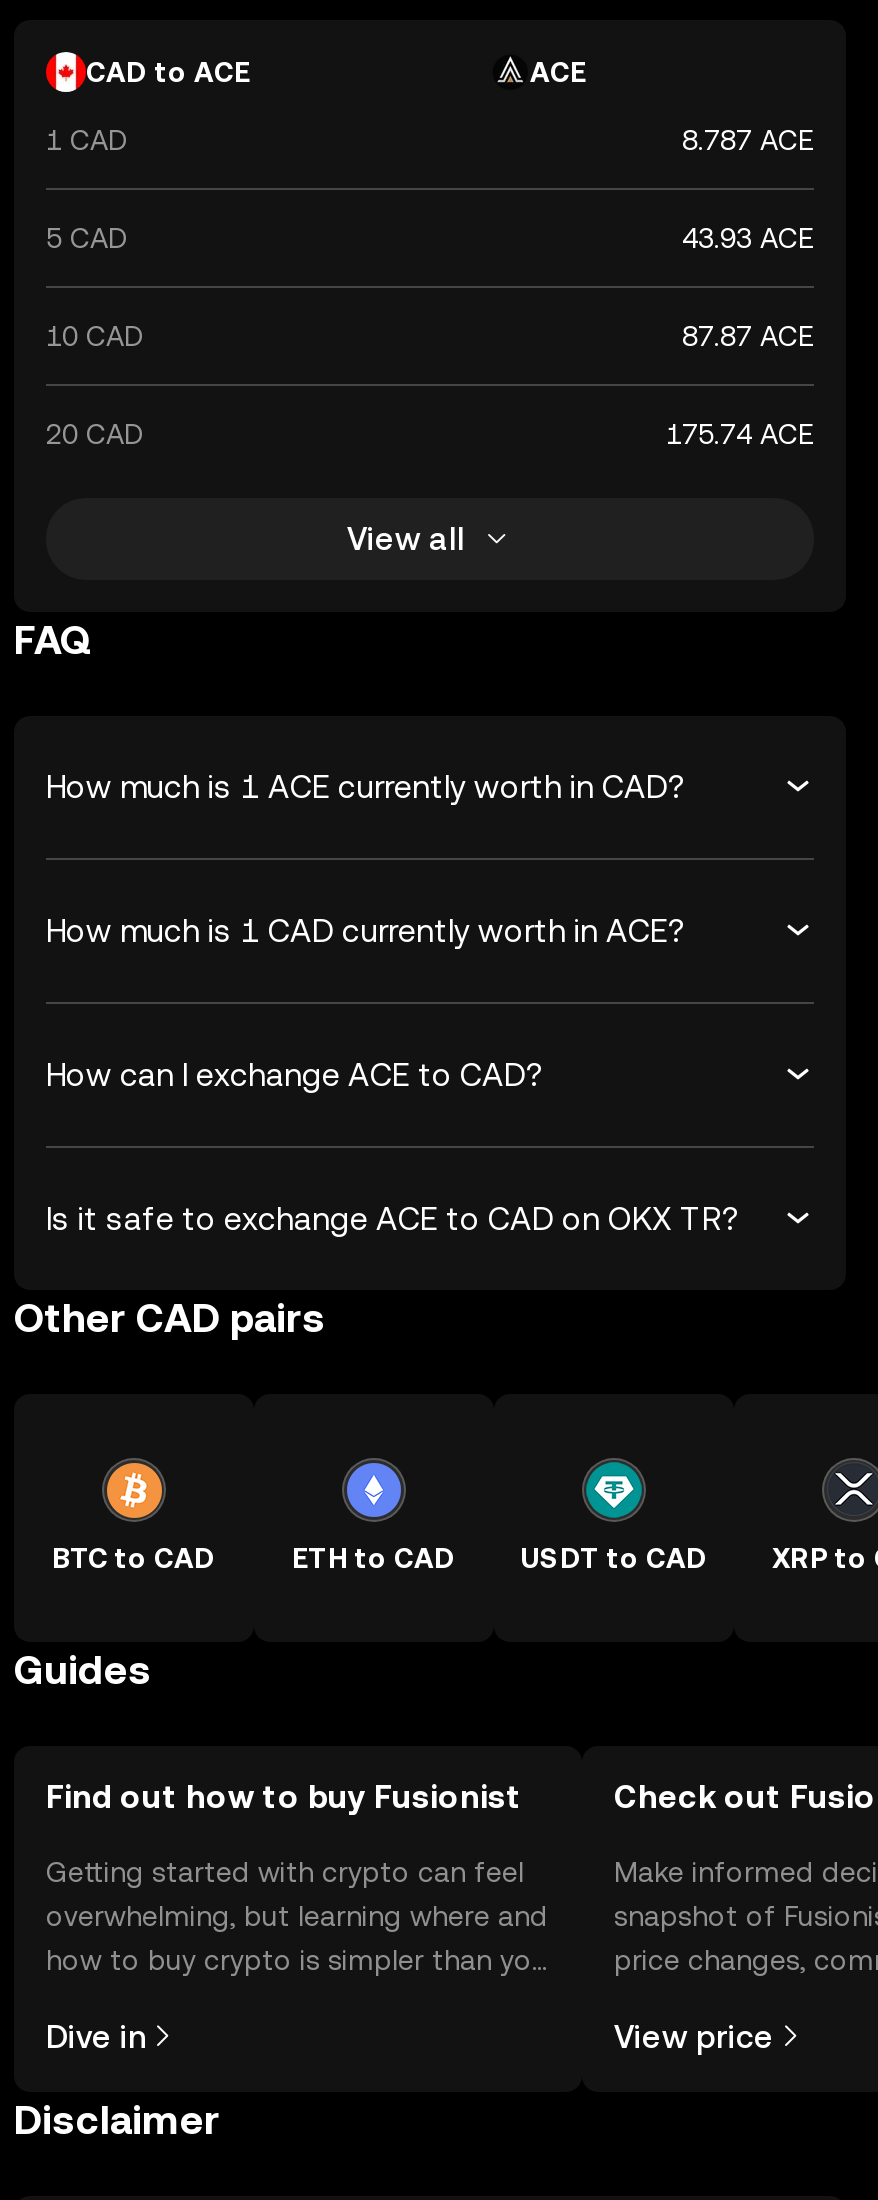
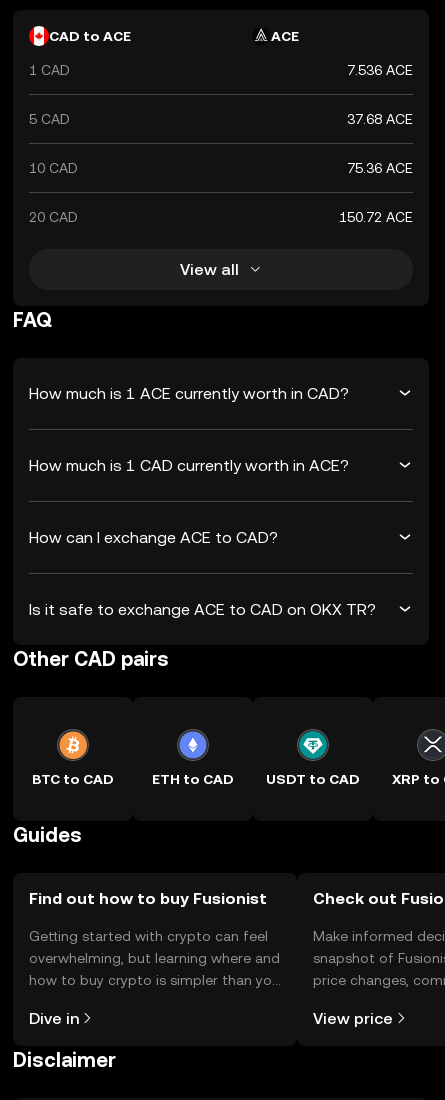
- 8.787 ACE
+ 7.536 ACE

- 43.93 ACE
+ 37.68 ACE

- 87.87 ACE
+ 75.36 ACE

- 175.74 ACE
+ 150.72 ACE
